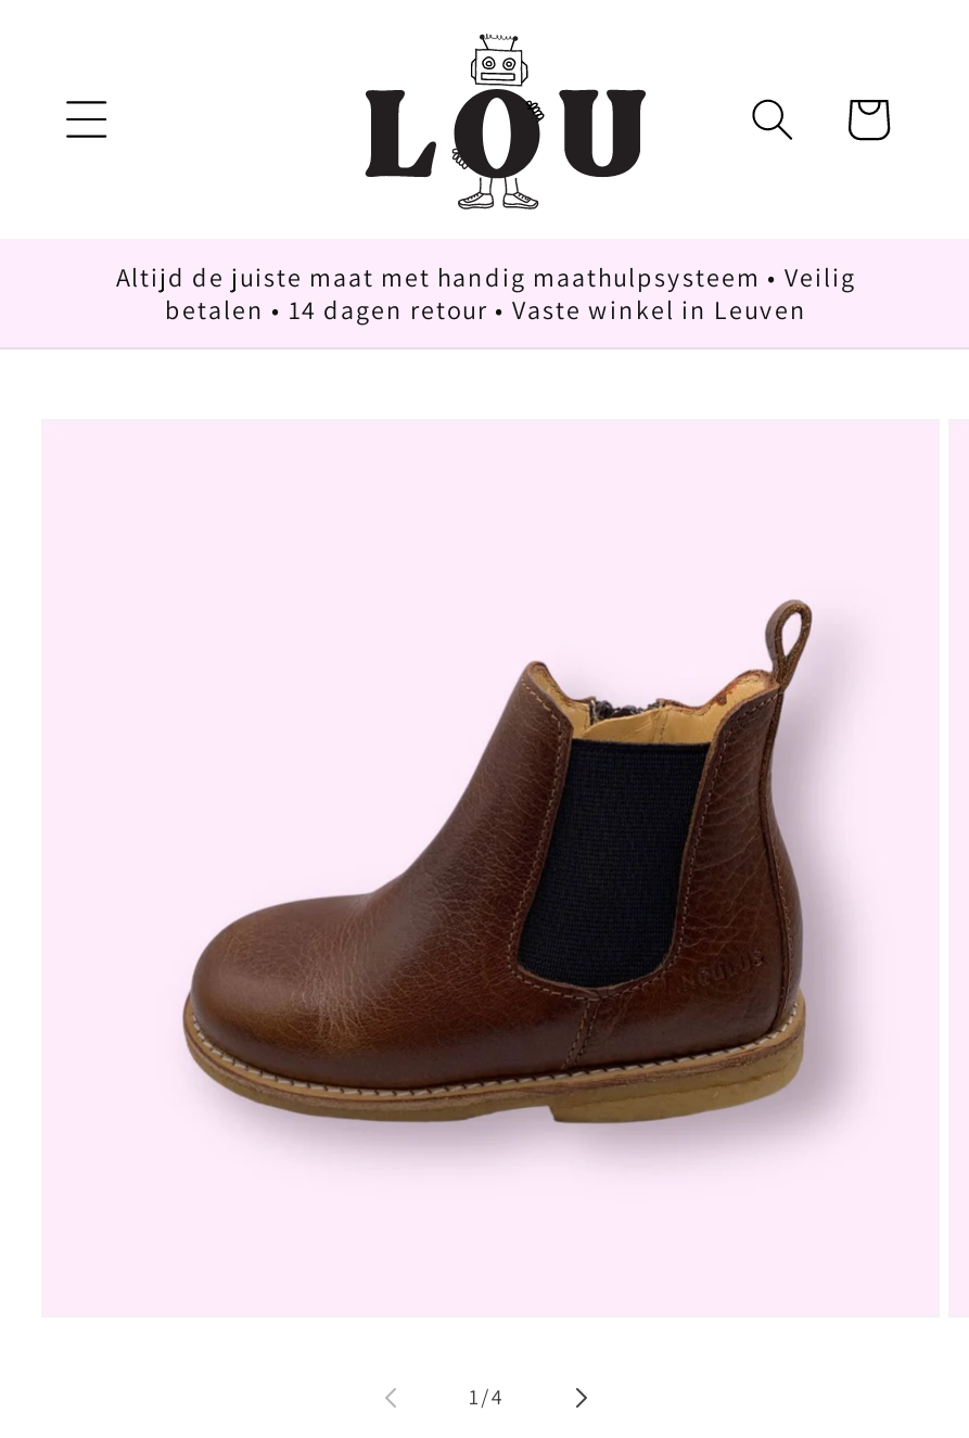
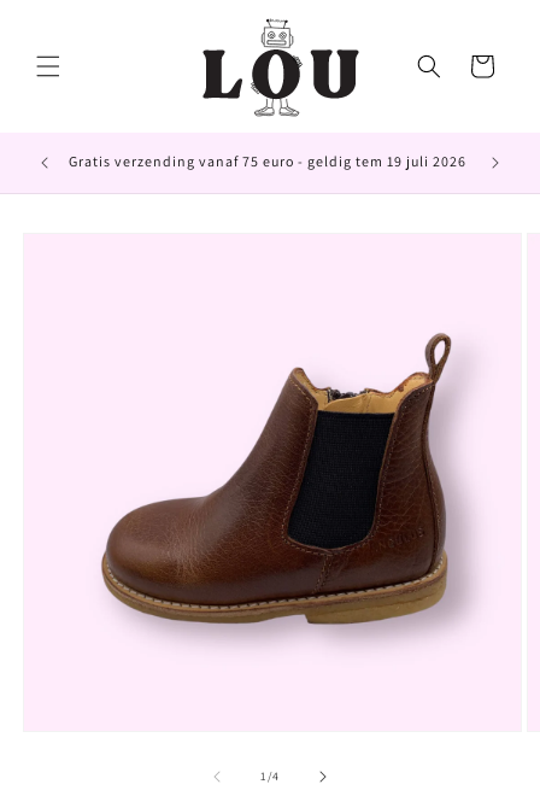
- Altijd de juiste maat met handig maathulpsysteem • Veilig
- betalen • 14 dagen retour • Vaste winkel in Leuven
+ Gratis verzending vanaf 75 euro - geldig tem 19 juli 2026
